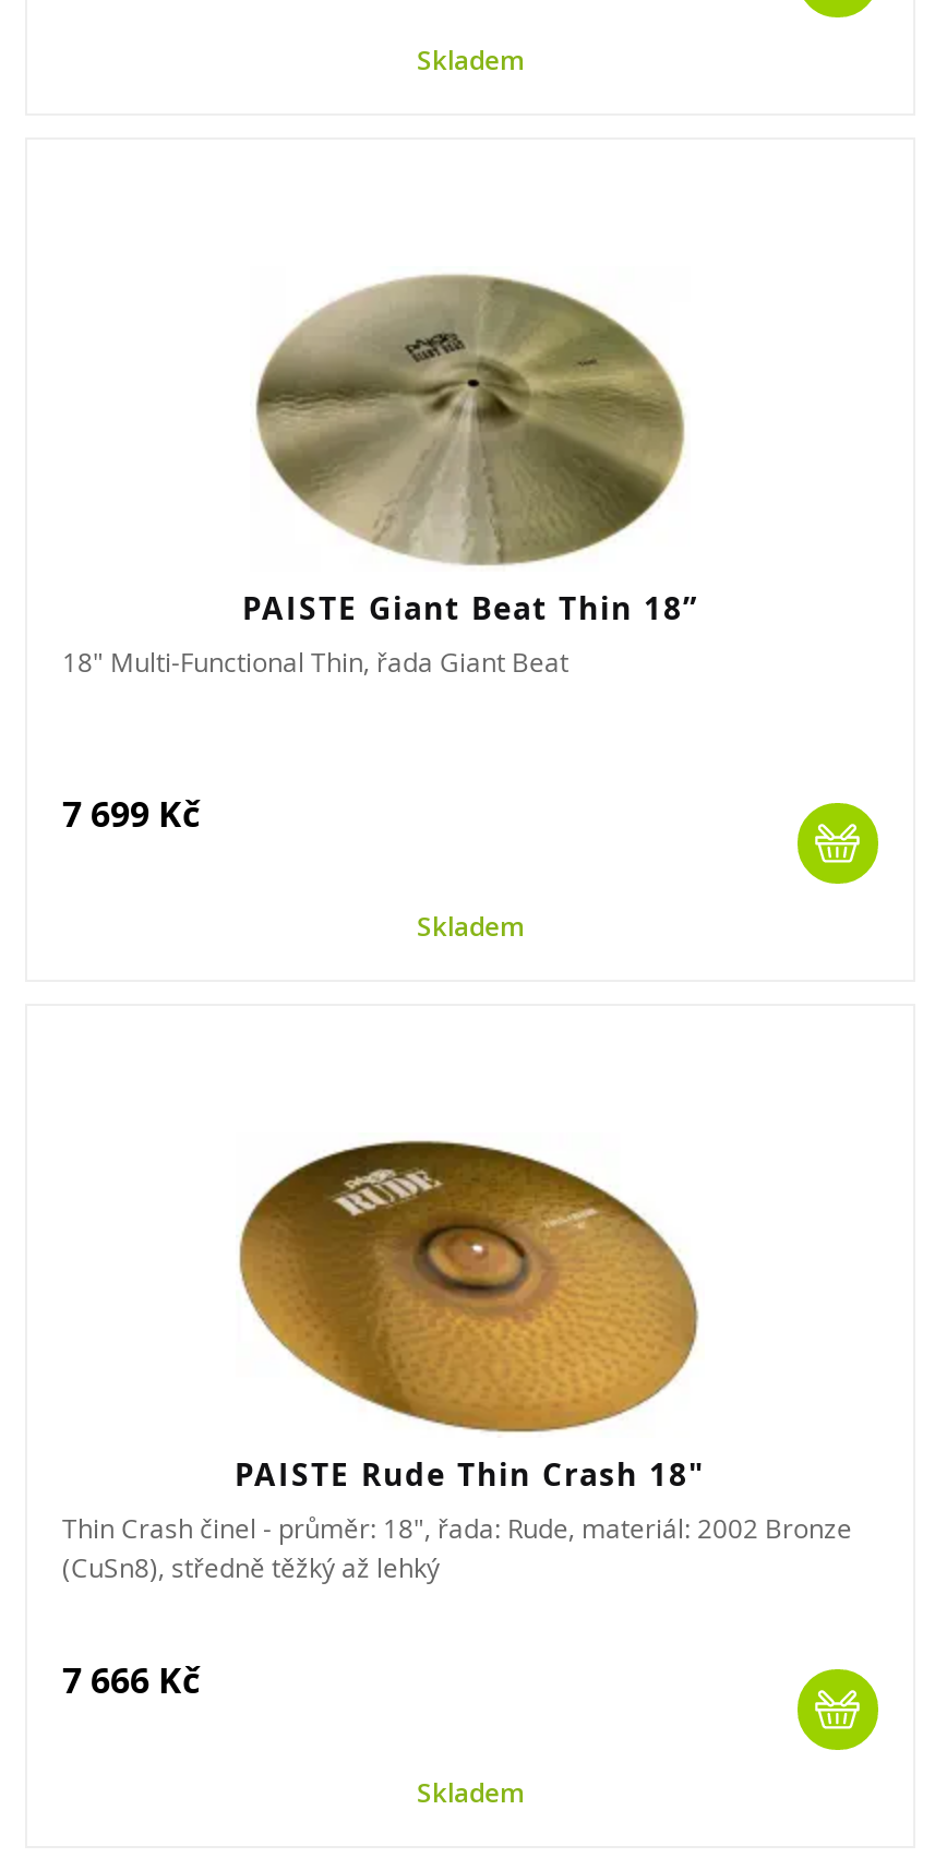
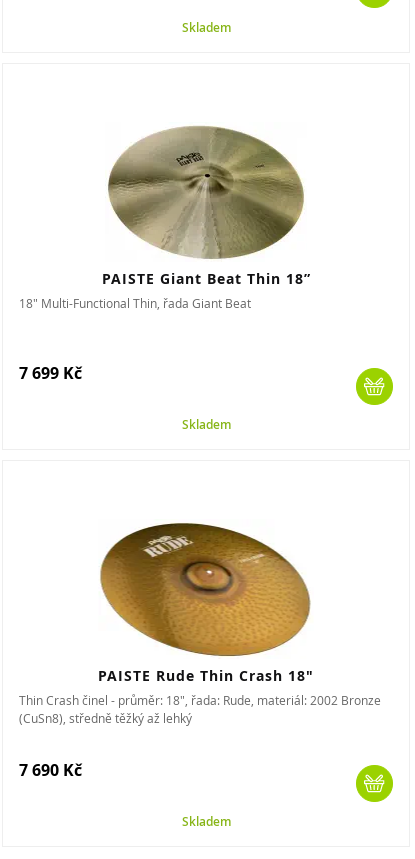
- 7 666 Kč
+ 7 690 Kč
